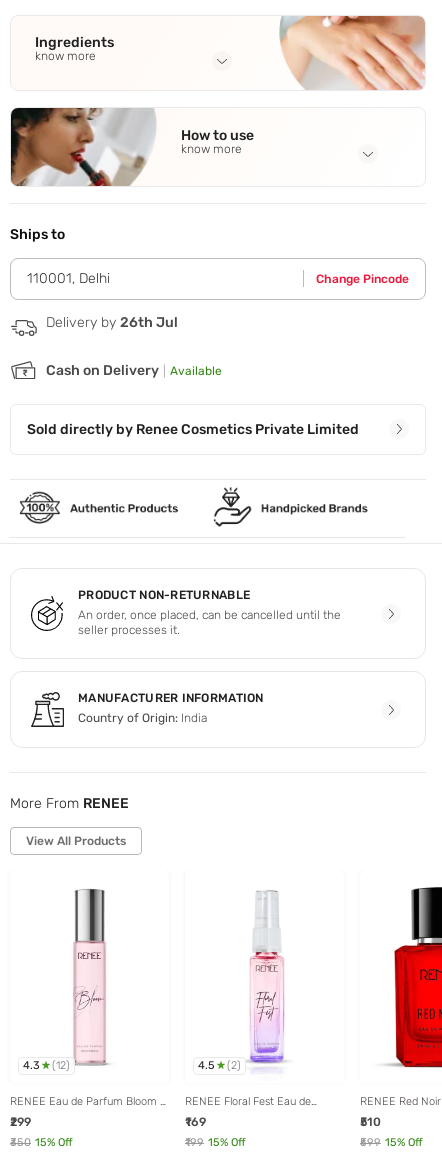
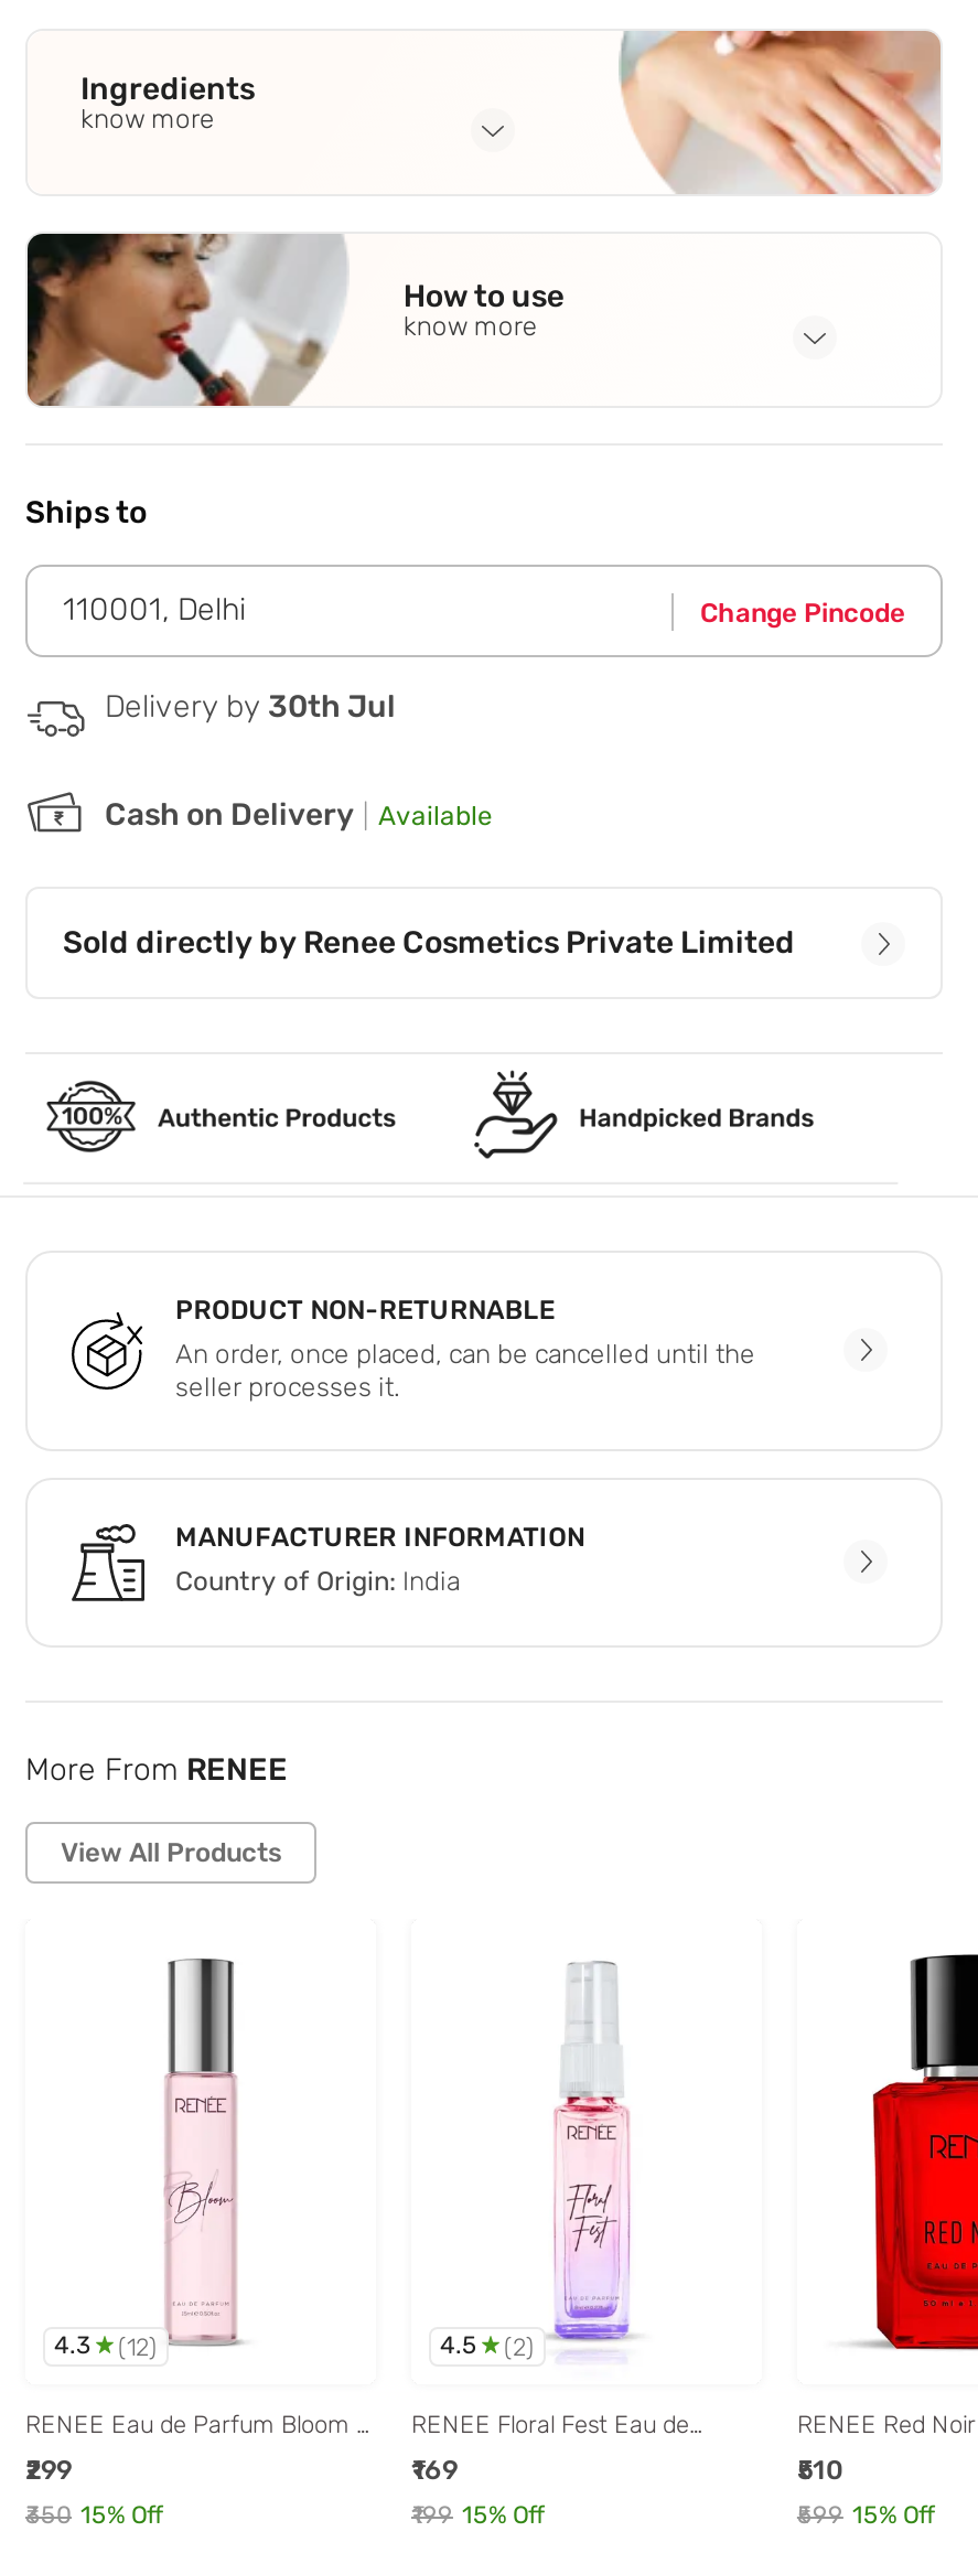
- Delivery by 26th Jul
+ Delivery by 30th Jul
